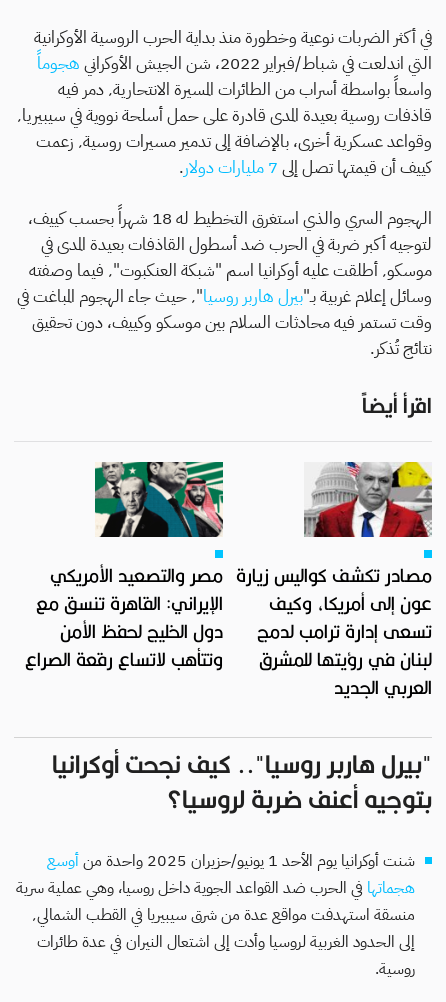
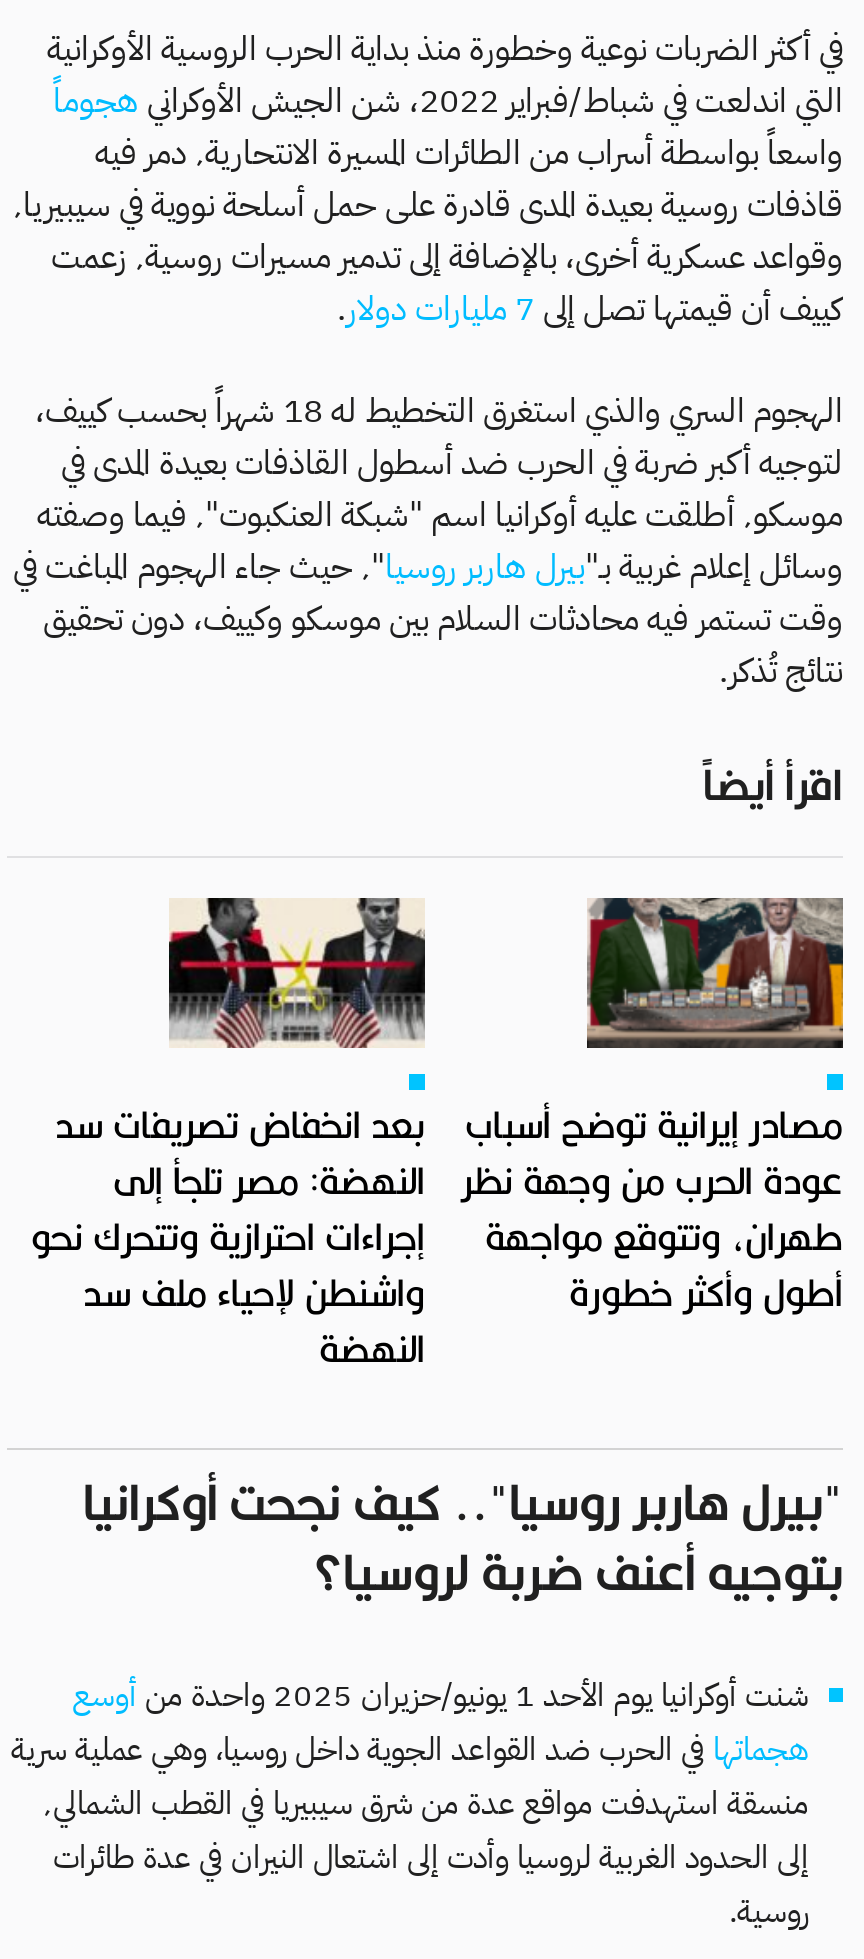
- [image]
- مصر والتصعيد الأمريكي
- الإيراني: القاهرة تنسق مع
- دول الخليج لحفظ الأمن
- وتتأهب لاتساع رقعة الصراع
+ [image]
+ بعد انخفاض تصريفات سد
+ النهضة: مصر تلجأ إلى
+ إجراءات احترازية وتتحرك نحو
+ واشنطن لإحياء ملف سد
+ النهضة

- [image]
- مصادر تكشف كواليس زيارة
- عون إلى أمريكا، وكيف
- تسعى إدارة ترامب لدمج
- لبنان في رؤيتها للمشرق
- العربي الجديد
+ [image]
+ مصادر إيرانية توضح أسباب
+ عودة الحرب من وجهة نظر
+ طهران، وتتوقع مواجهة
+ أطول وأكثر خطورة
